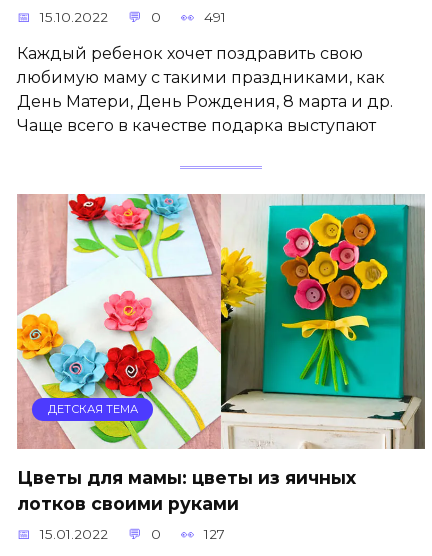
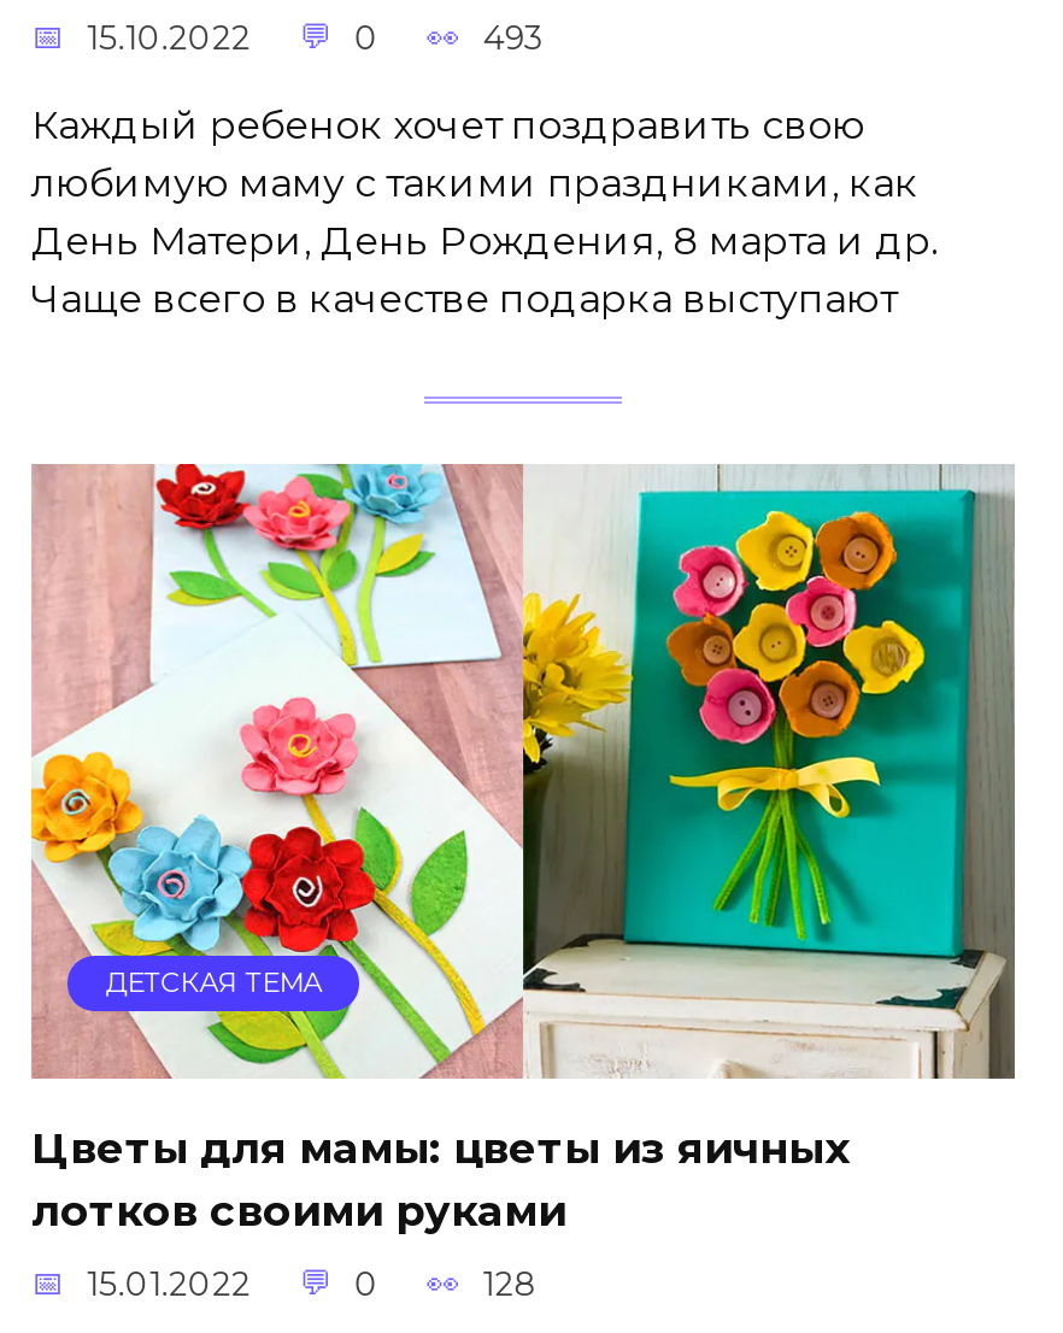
- 491
+ 493

- 127
+ 128
